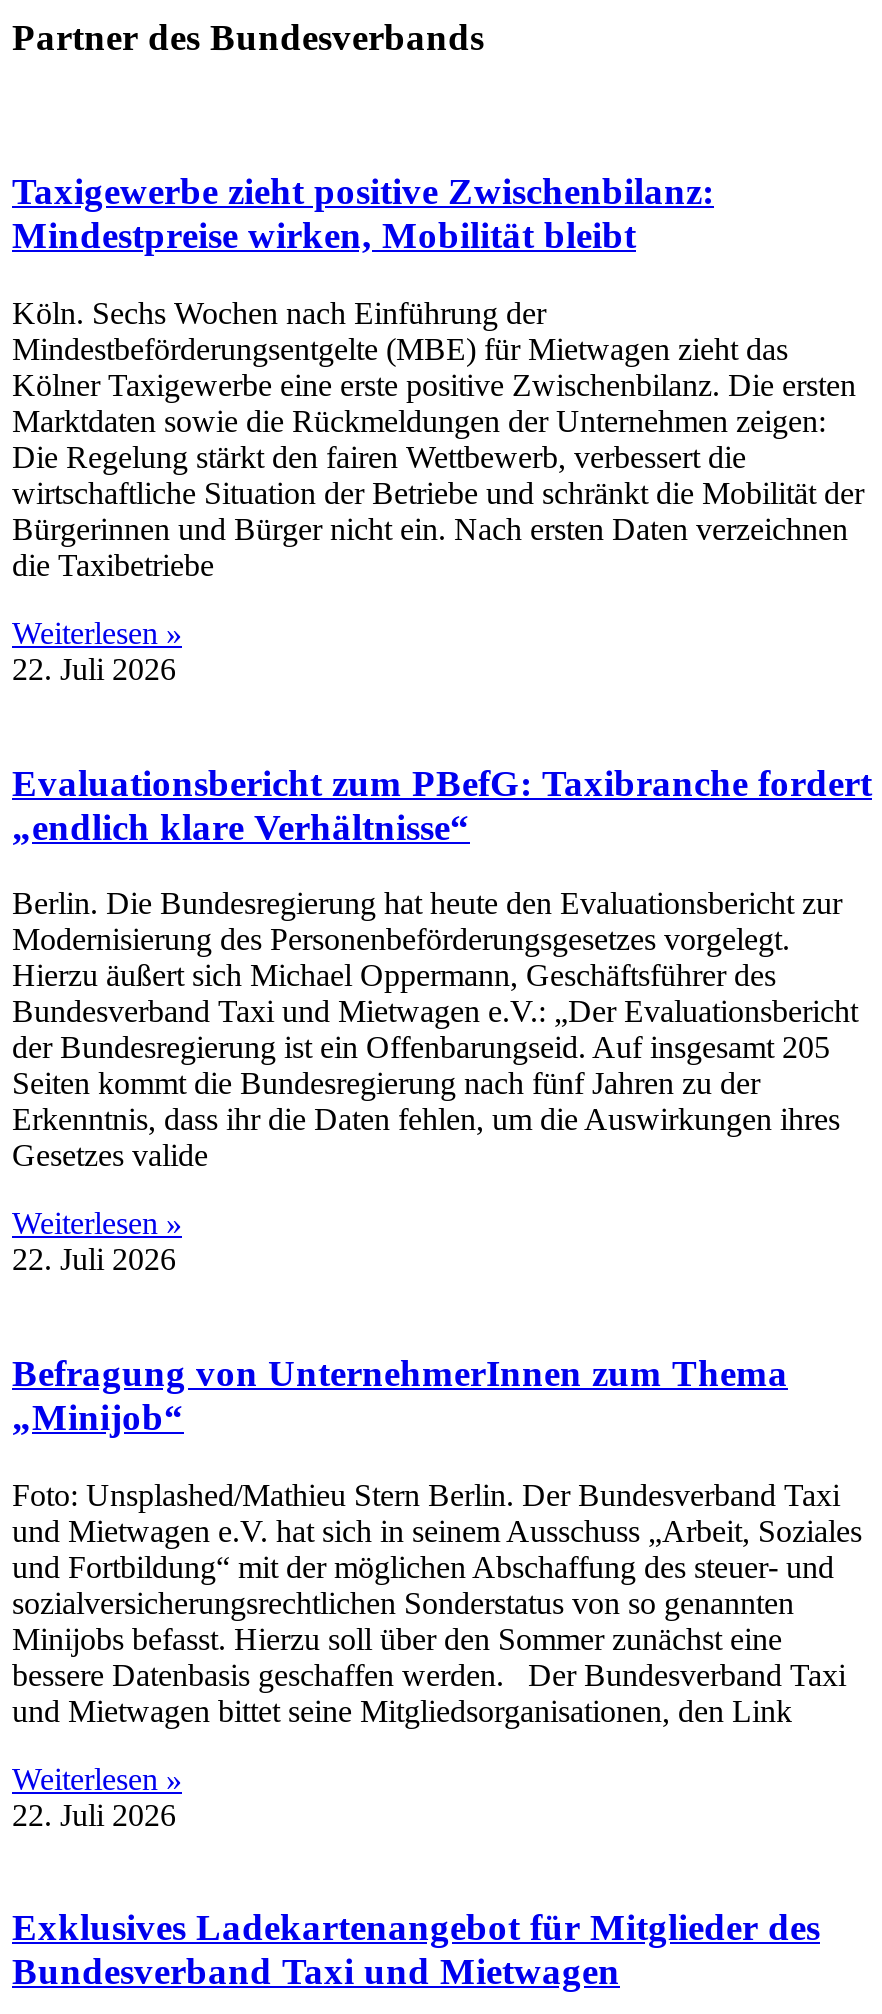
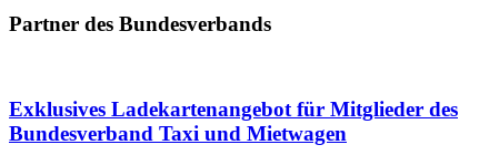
- Taxigewerbe zieht positive Zwischenbilanz:
- Mindestpreise wirken, Mobilität bleibt
- Köln. Sechs Wochen nach Einführung der
- Mindestbeförderungsentgelte (MBE) für Mietwagen zieht das
- Kölner Taxigewerbe eine erste positive Zwischenbilanz. Die ersten
- Marktdaten sowie die Rückmeldungen der Unternehmen zeigen:
- Die Regelung stärkt den fairen Wettbewerb, verbessert die
- wirtschaftliche Situation der Betriebe und schränkt die Mobilität der
- Bürgerinnen und Bürger nicht ein. Nach ersten Daten verzeichnen
- die Taxibetriebe
- Weiterlesen »
- 22. Juli 2026
- Evaluationsbericht zum PBefG: Taxibranche fordert
- „endlich klare Verhältnisse“
- Berlin. Die Bundesregierung hat heute den Evaluationsbericht zur
- Modernisierung des Personenbeförderungsgesetzes vorgelegt.
- Hierzu äußert sich Michael Oppermann, Geschäftsführer des
- Bundesverband Taxi und Mietwagen e.V.: „Der Evaluationsbericht
- der Bundesregierung ist ein Offenbarungseid. Auf insgesamt 205
- Seiten kommt die Bundesregierung nach fünf Jahren zu der
- Erkenntnis, dass ihr die Daten fehlen, um die Auswirkungen ihres
- Gesetzes valide
- Weiterlesen »
- 22. Juli 2026
- Befragung von UnternehmerInnen zum Thema
- „Minijob“
- Foto: Unsplashed/Mathieu Stern Berlin. Der Bundesverband Taxi
- und Mietwagen e.V. hat sich in seinem Ausschuss „Arbeit, Soziales
- und Fortbildung“ mit der möglichen Abschaffung des steuer- und
- sozialversicherungsrechtlichen Sonderstatus von so genannten
- Minijobs befasst. Hierzu soll über den Sommer zunächst eine
- bessere Datenbasis geschaffen werden. Der Bundesverband Taxi
- und Mietwagen bittet seine Mitgliedsorganisationen, den Link
- Weiterlesen »
- 22. Juli 2026
